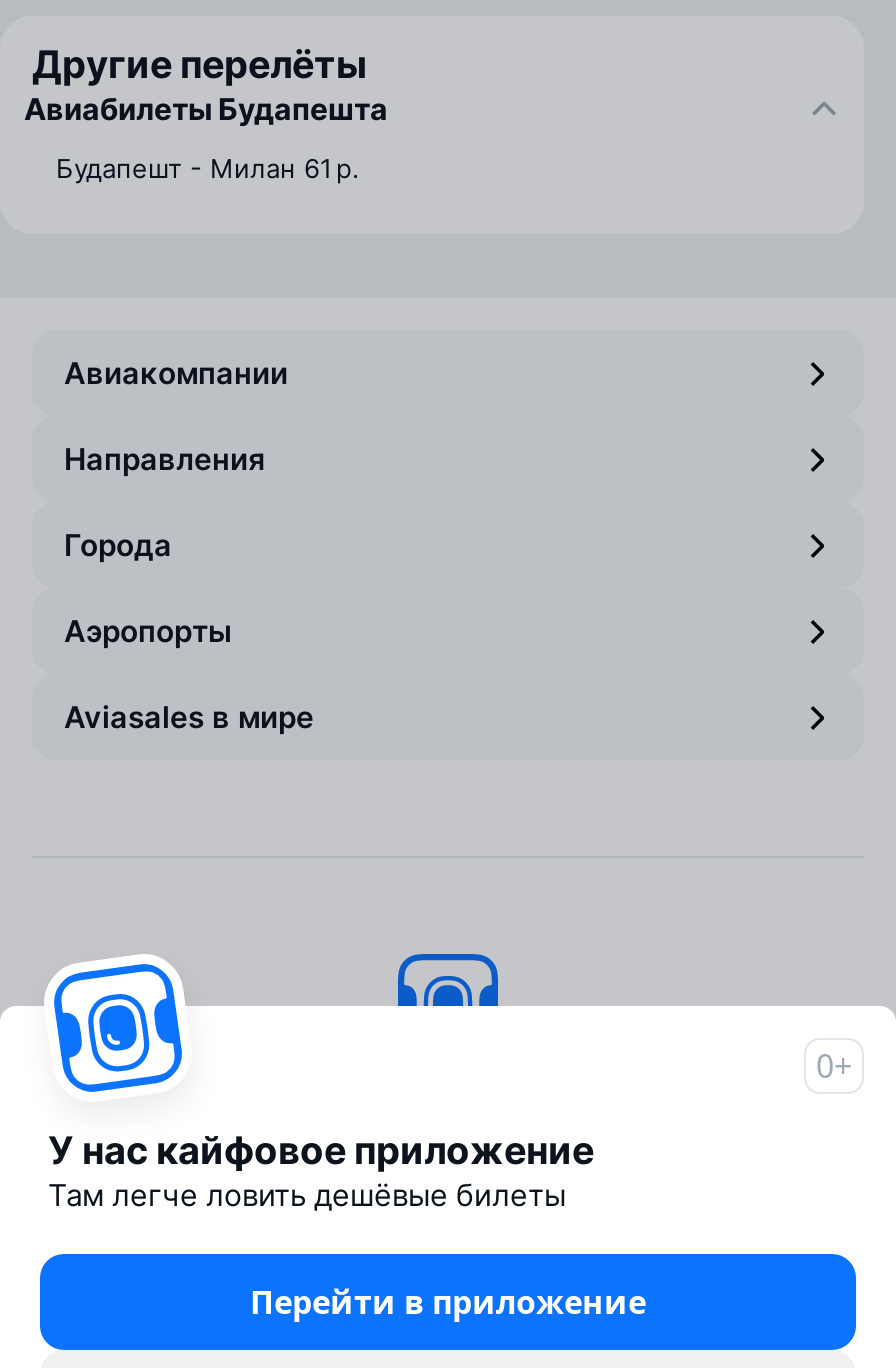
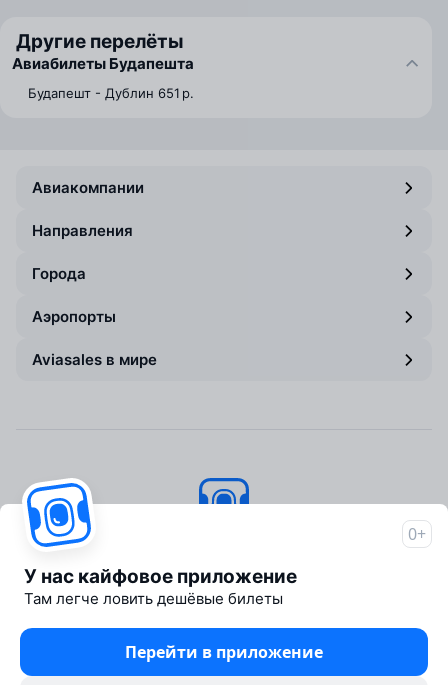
- Будапешт - Милан 61 р.
+ Будапешт - Дублин 651 р.
